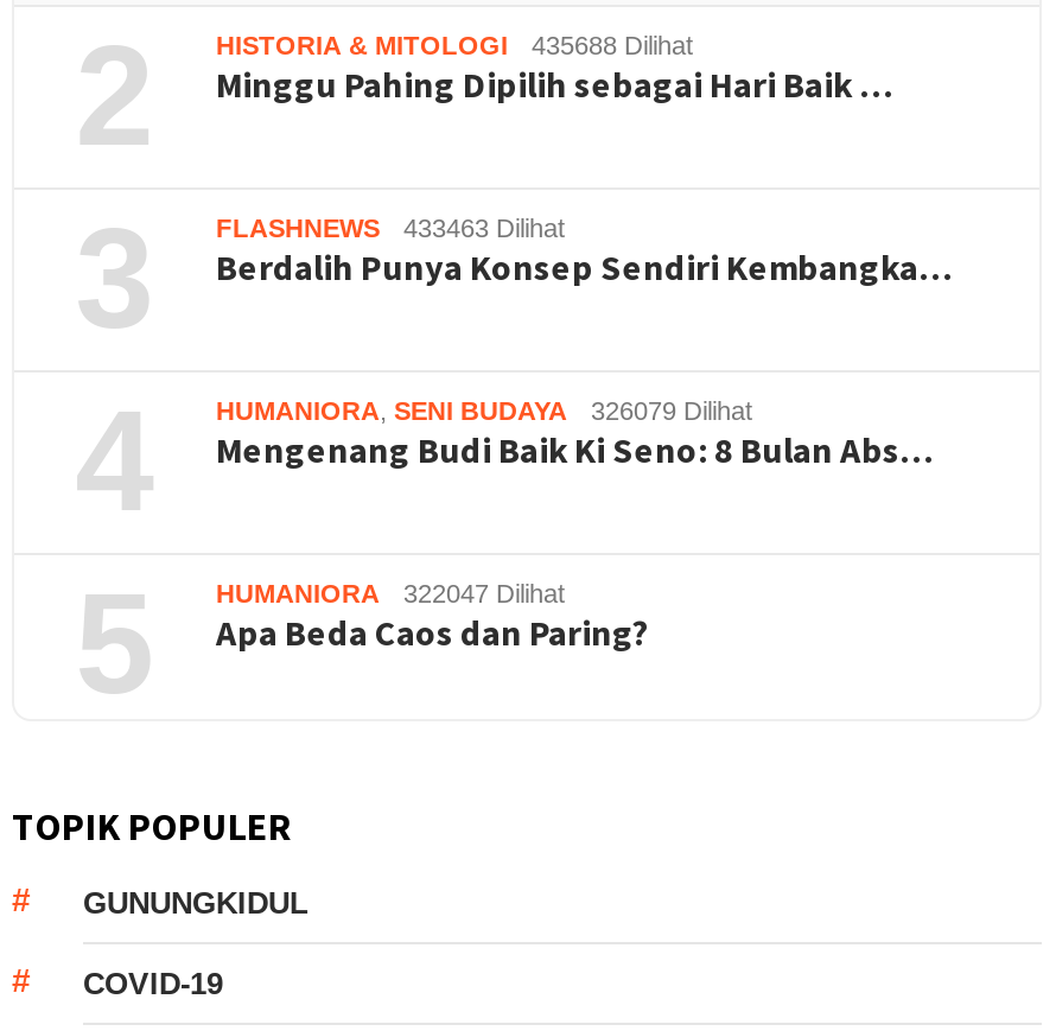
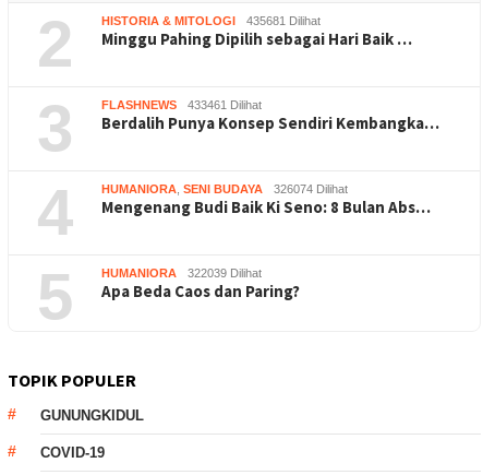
- HISTORIA & MITOLOGI 435688 Dilihat
+ HISTORIA & MITOLOGI 435681 Dilihat

- FLASHNEWS 433463 Dilihat
+ FLASHNEWS 433461 Dilihat

- HUMANIORA, SENI BUDAYA 326079 Dilihat
+ HUMANIORA, SENI BUDAYA 326074 Dilihat

- HUMANIORA 322047 Dilihat
+ HUMANIORA 322039 Dilihat
